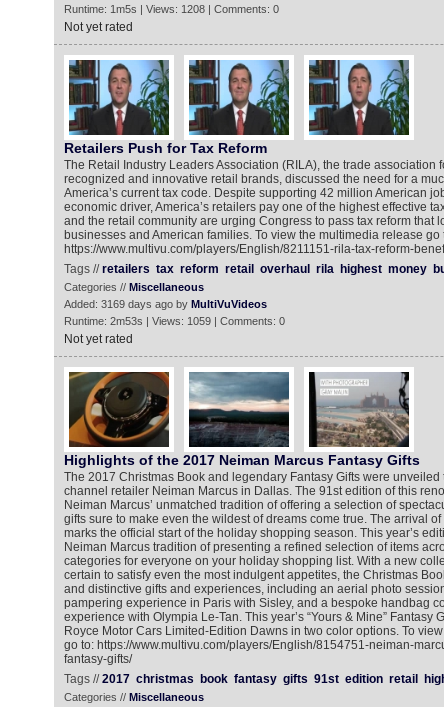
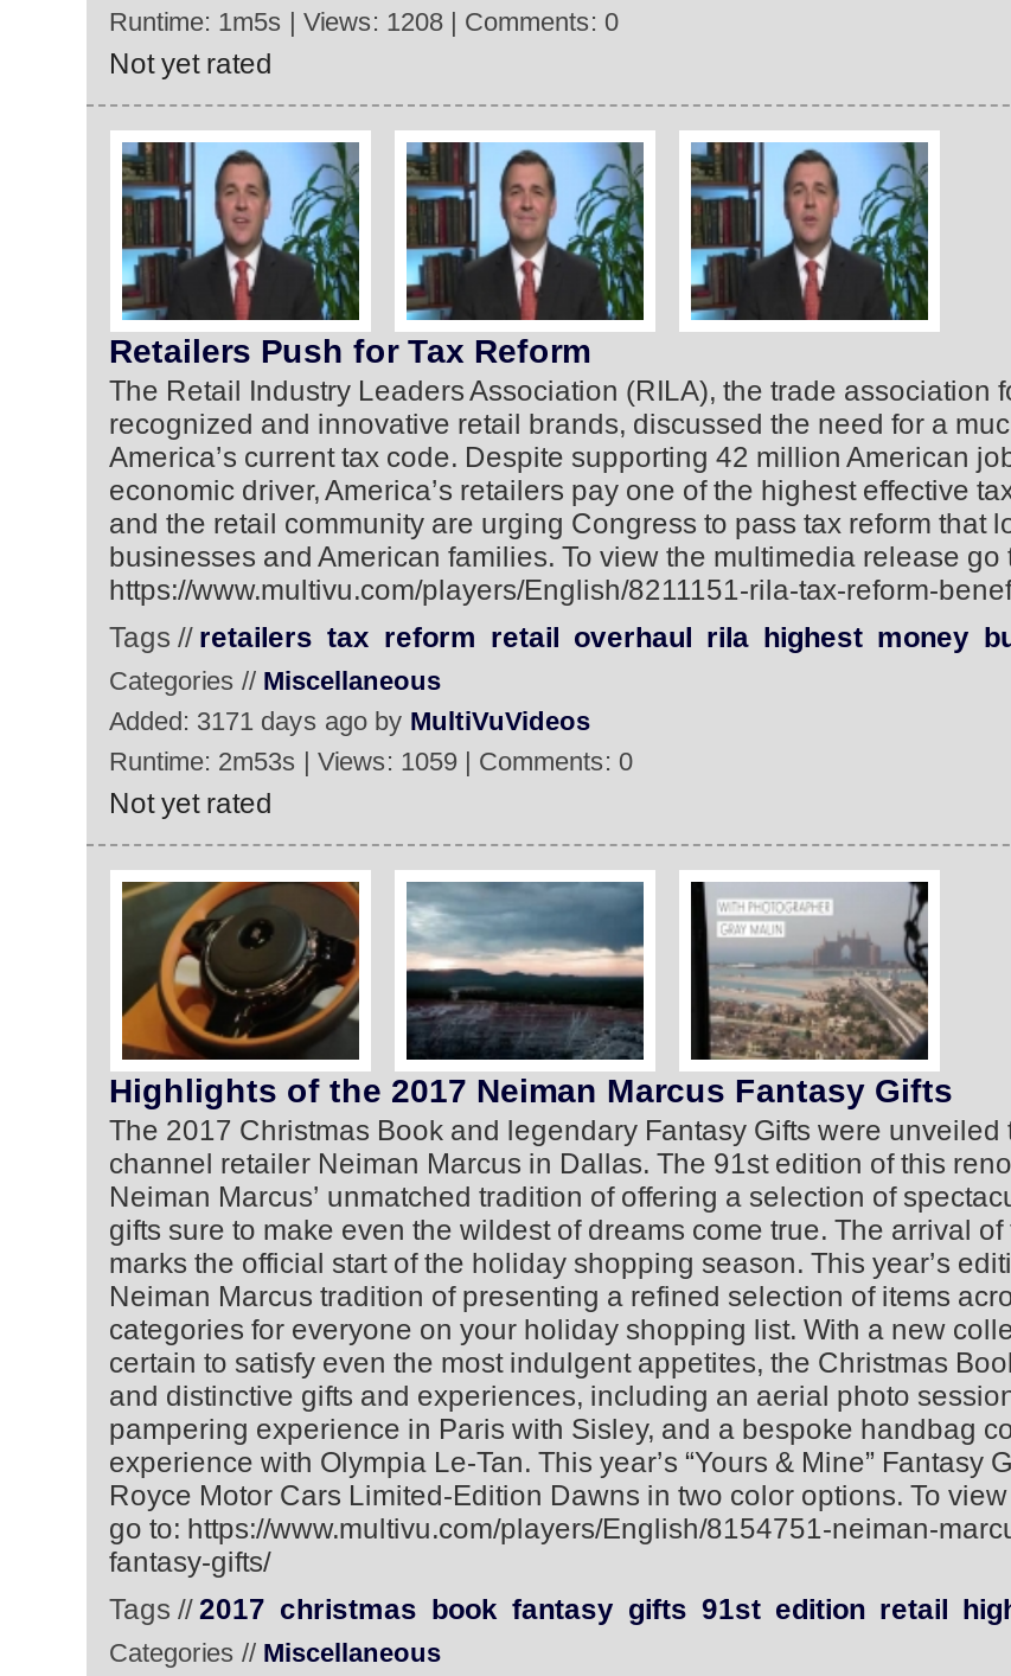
- Added: 3169 days ago by MultiVuVideos
+ Added: 3171 days ago by MultiVuVideos
